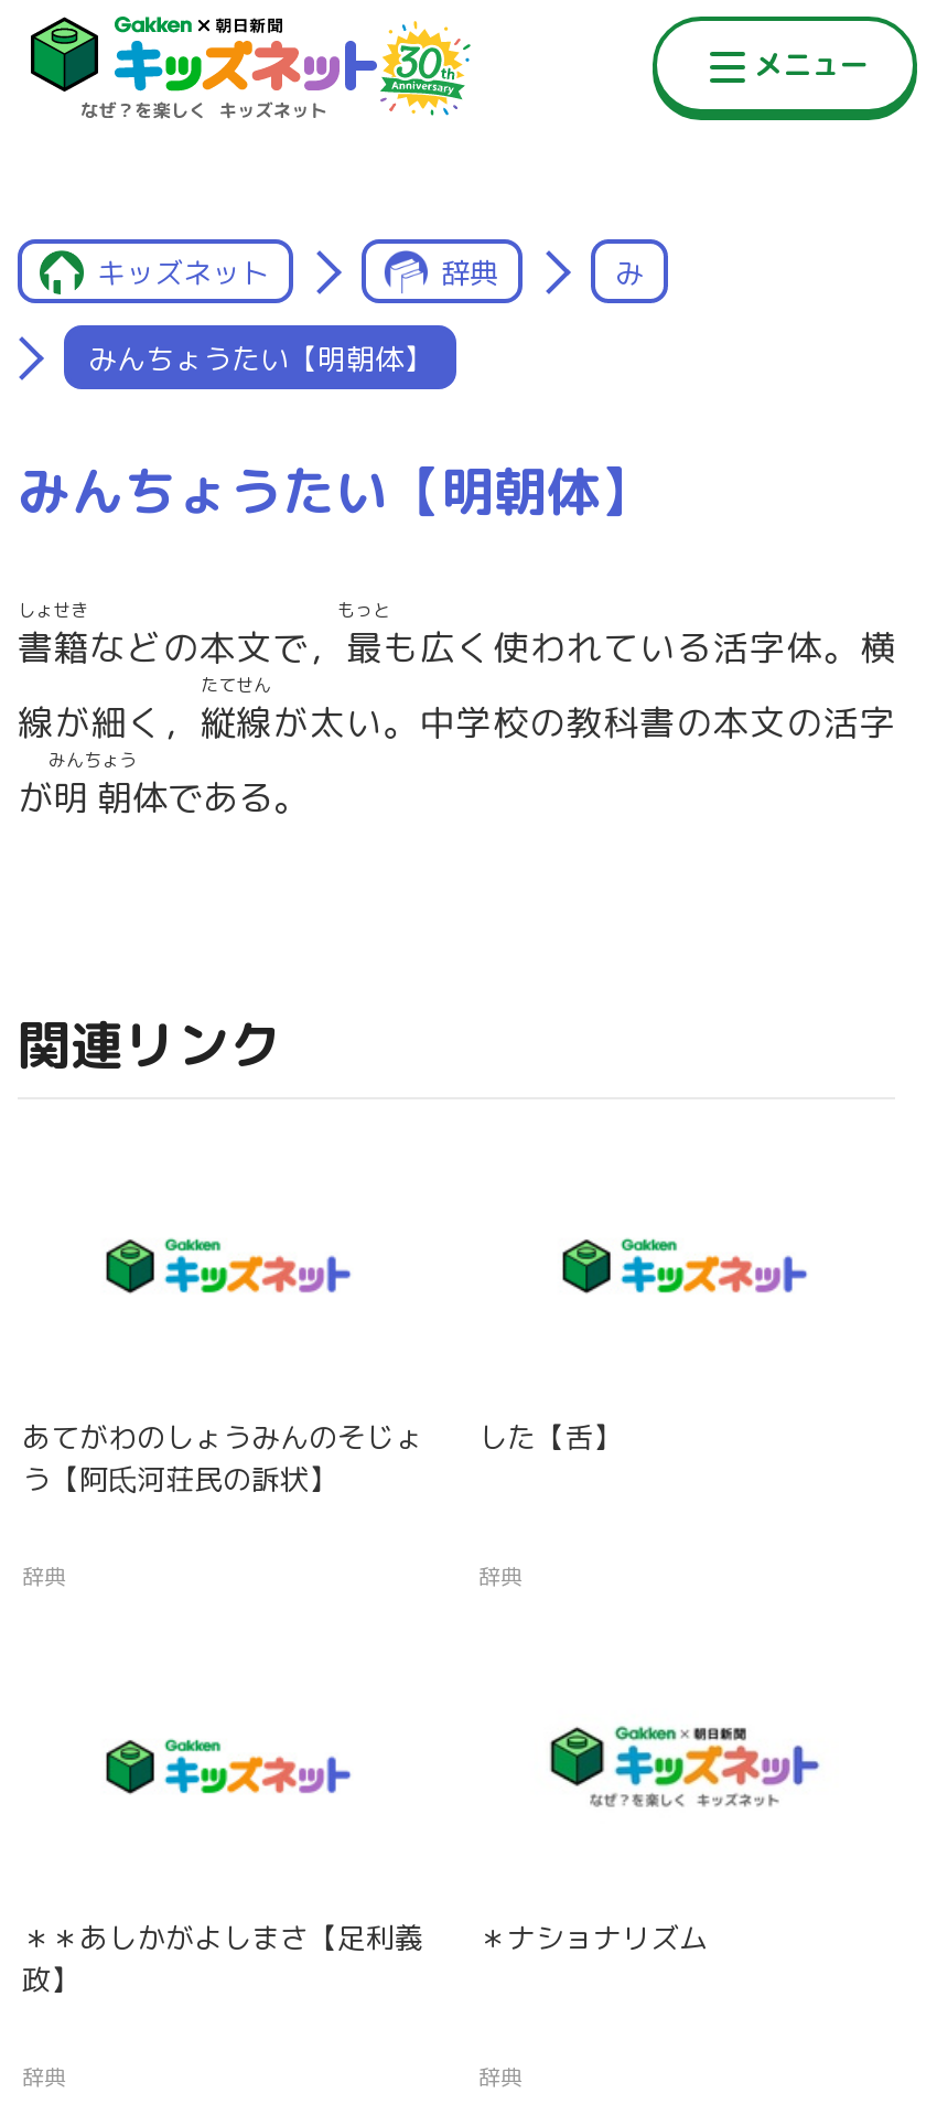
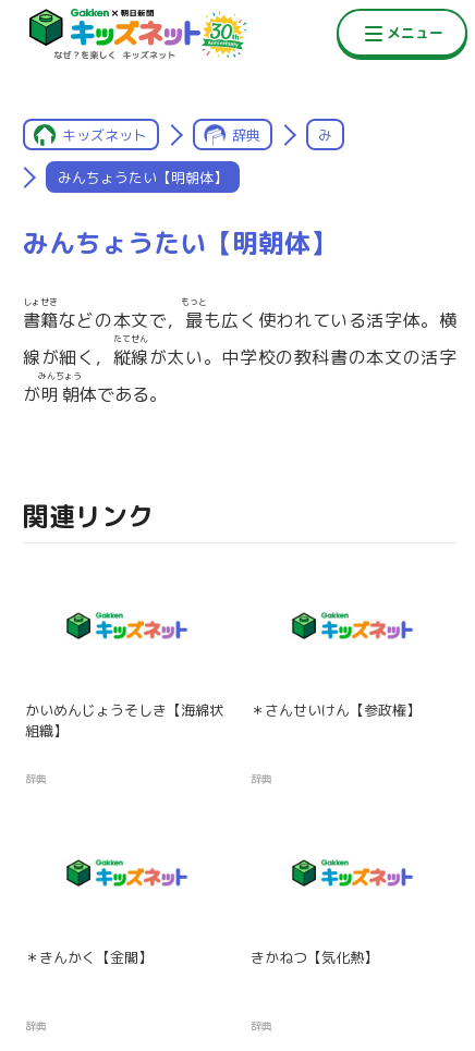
- あてがわのしょうみんのそじょ
- う【阿氐河荘民の訴状】
+ かいめんじょうそしき【海綿状
+ 組織】

- した【舌】
+ ＊さんせいけん【参政権】

- [image]
+ [image]

- ＊＊あしかがよしまさ【足利義
- 政】
+ ＊きんかく【金閣】

- ＊ナショナリズム
+ きかねつ【気化熱】
